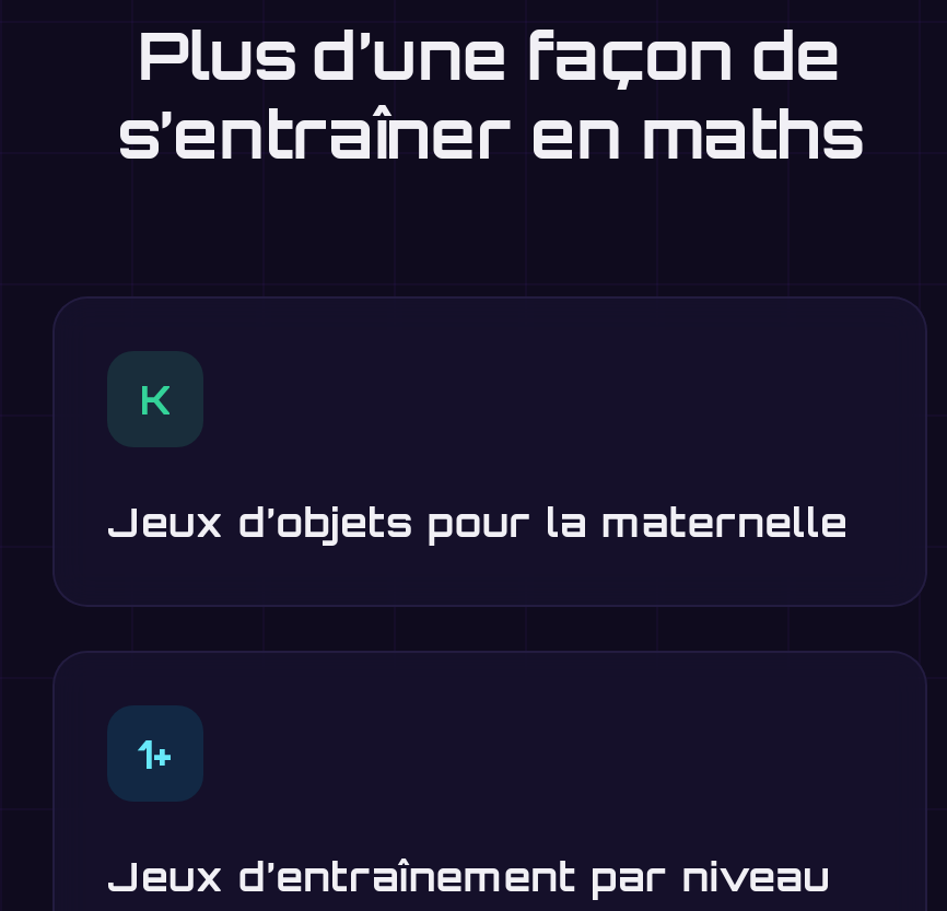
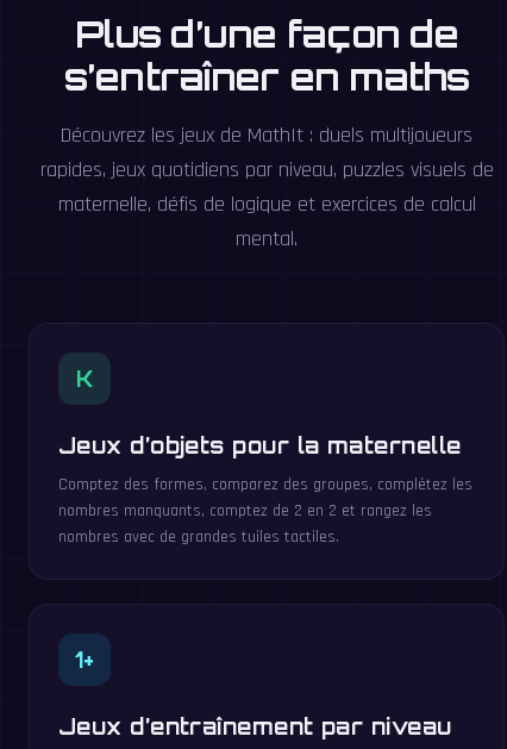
+ Découvrez les jeux de MathIt : duels multijoueurs
+ rapides, jeux quotidiens par niveau, puzzles visuels de
+ maternelle, défis de logique et exercices de calcul
+ mental.

+ Comptez des formes, comparez des groupes, complétez les
+ nombres manquants, comptez de 2 en 2 et rangez les
+ nombres avec de grandes tuiles tactiles.
